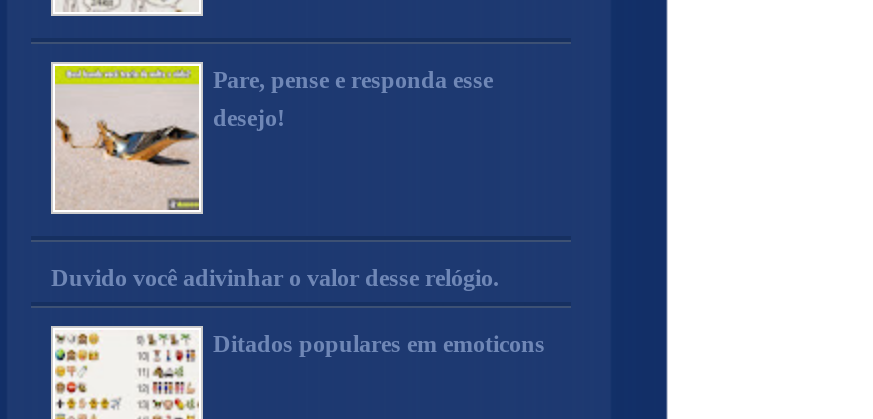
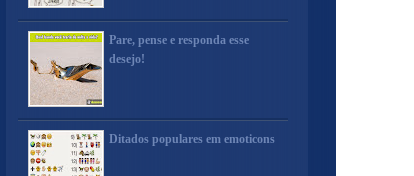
- Duvido você adivinhar o valor desse relógio.
